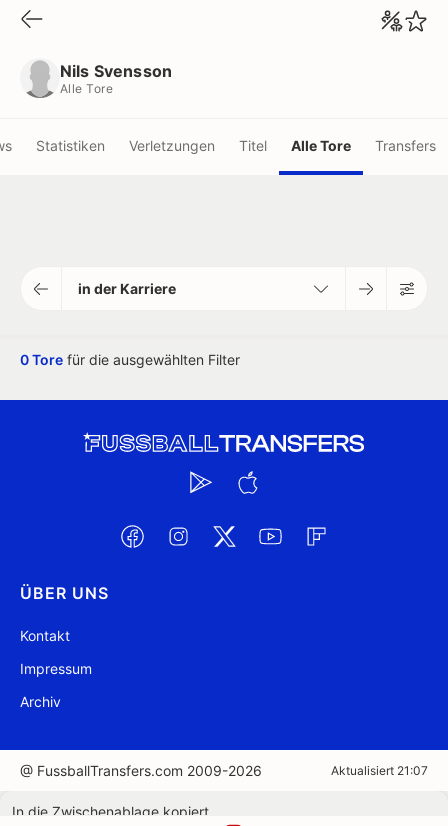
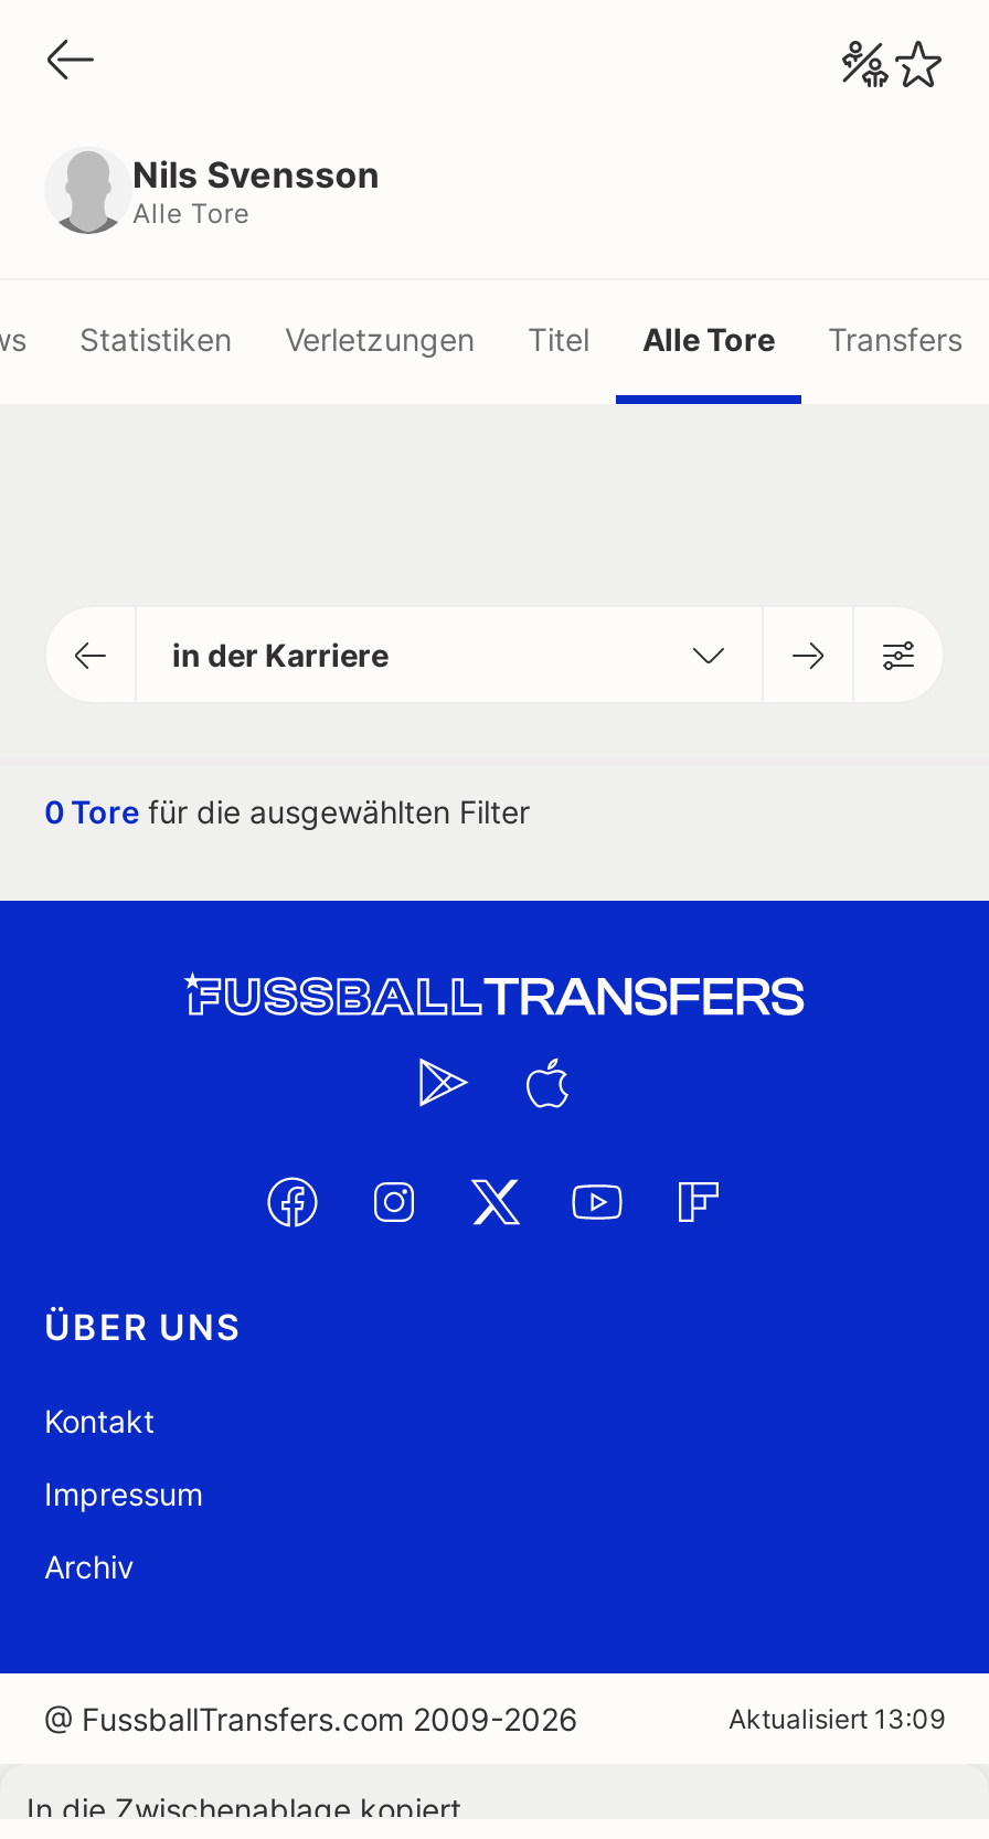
- Aktualisiert 21:07
+ Aktualisiert 13:09
